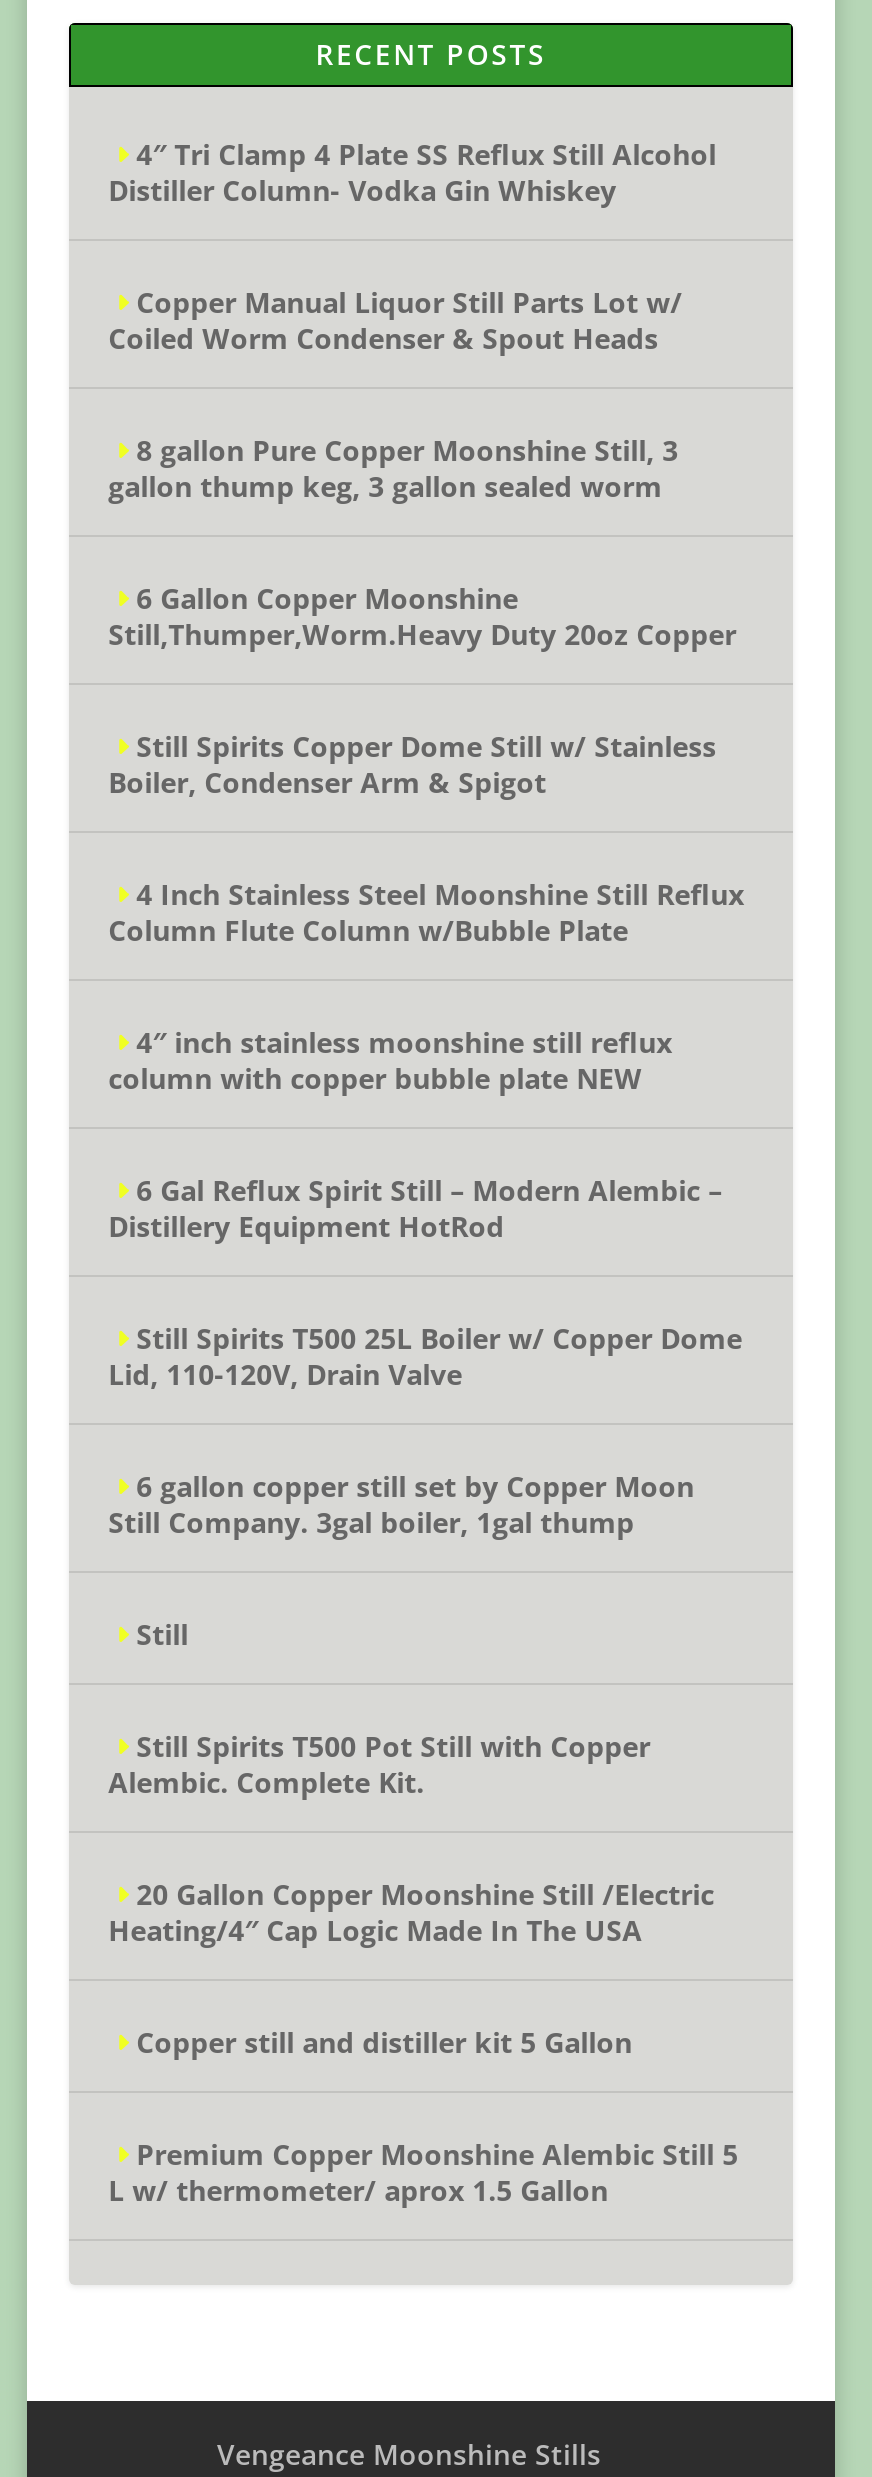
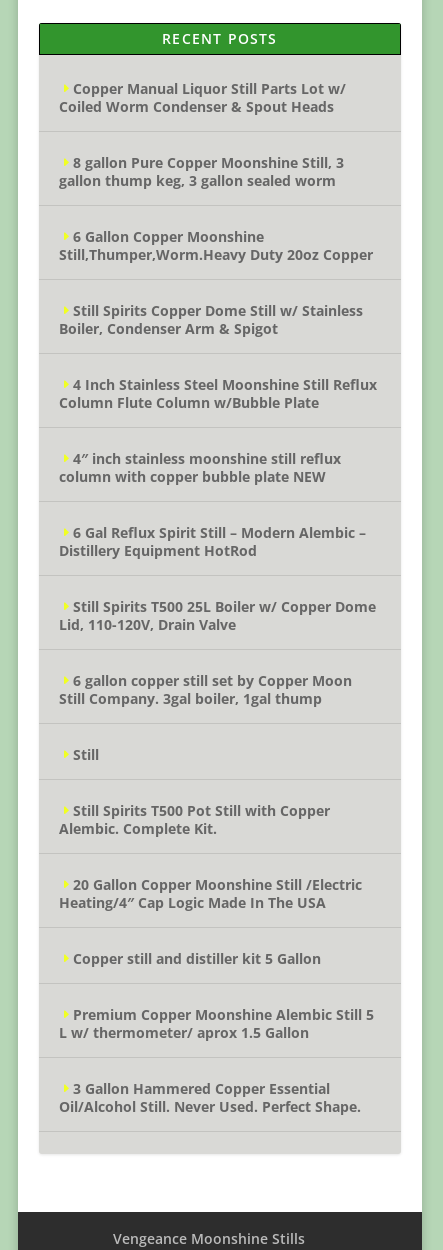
- 4″ Tri Clamp 4 Plate SS Reflux Still Alcohol
- Distiller Column- Vodka Gin Whiskey

moved up: Copper Manual Liquor Still Parts Lot w/ | Coiled Worm Condenser & Spout Heads | 8 gallon Pure Copper Moonshine Still, 3 | ... | Premium Copper Moonshine Alembic Still 5 | L w/ thermometer/ aprox 1.5 Gallon

+ 3 Gallon Hammered Copper Essential
+ Oil/Alcohol Still. Never Used. Perfect Shape.
